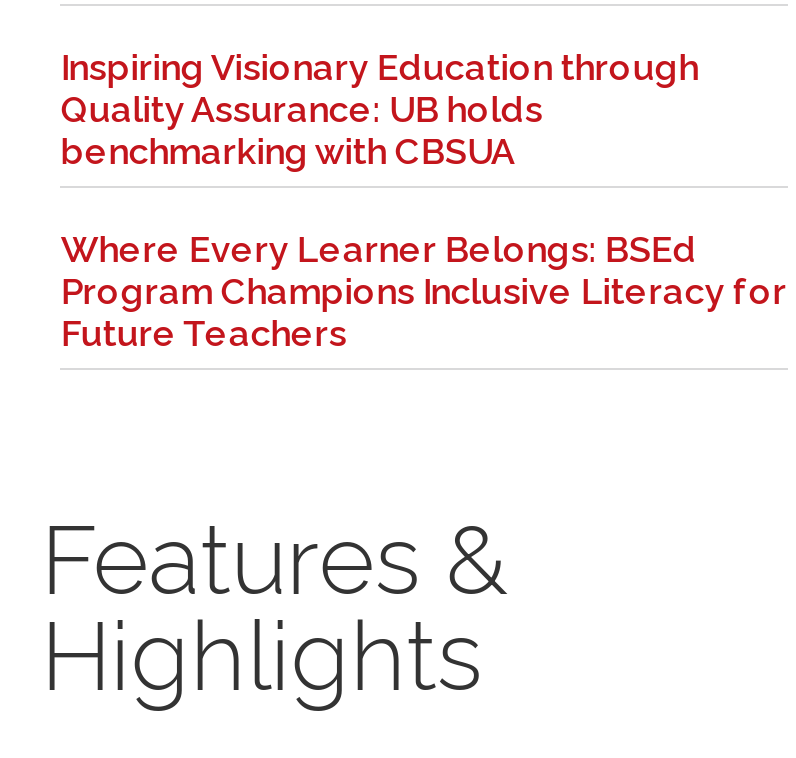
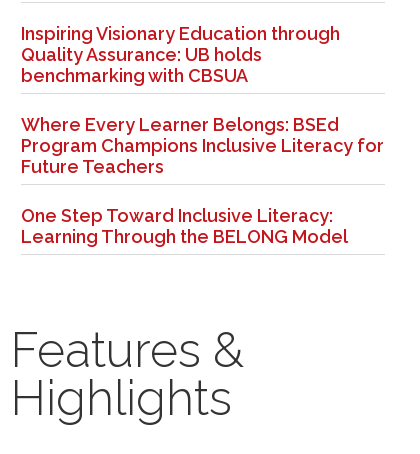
+ One Step Toward Inclusive Literacy:
+ Learning Through the BELONG Model
